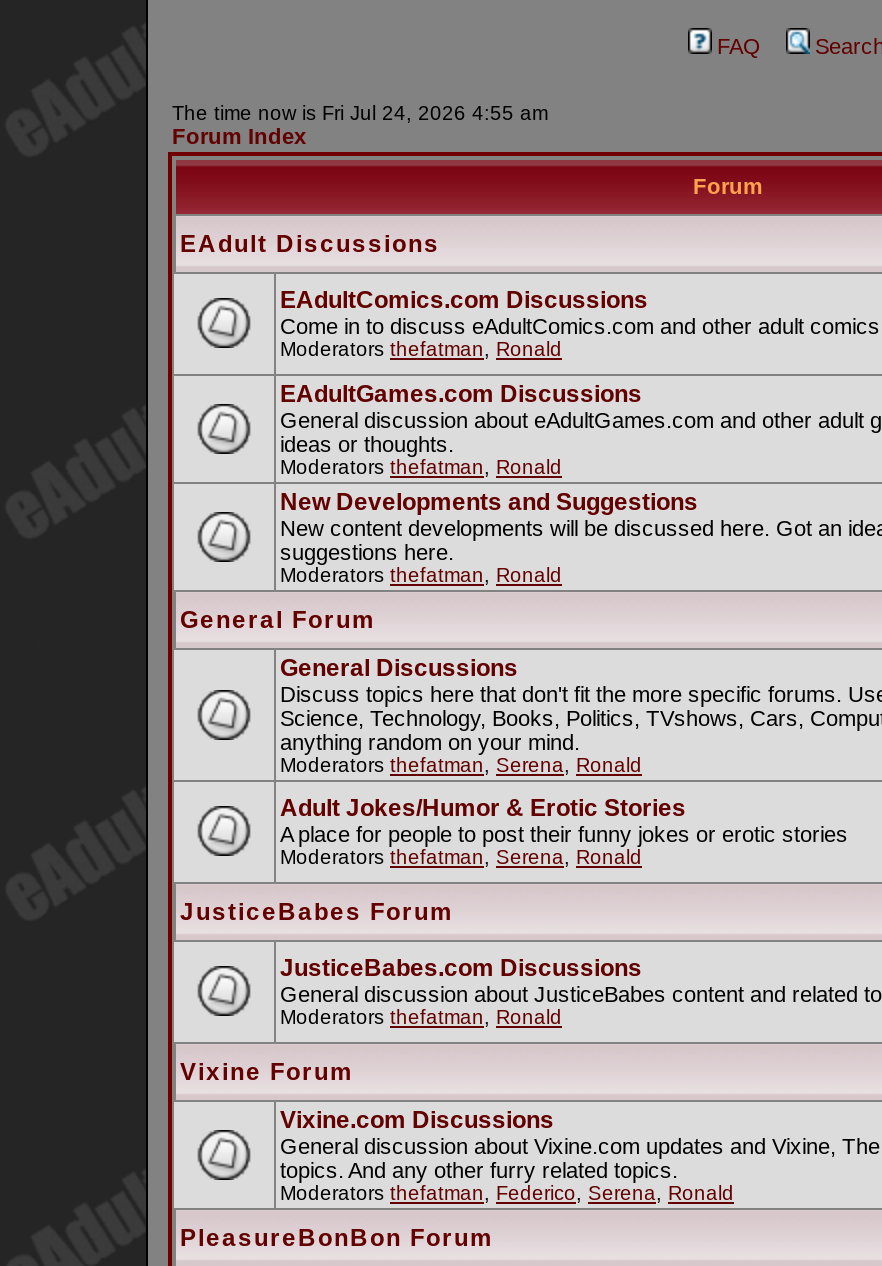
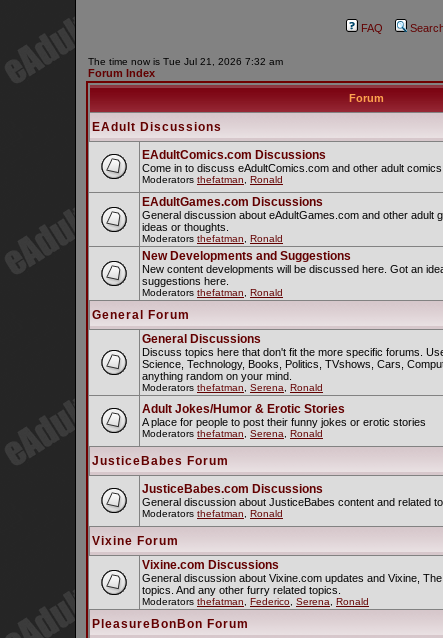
- The time now is Fri Jul 24, 2026 4:55 am
+ The time now is Tue Jul 21, 2026 7:32 am
